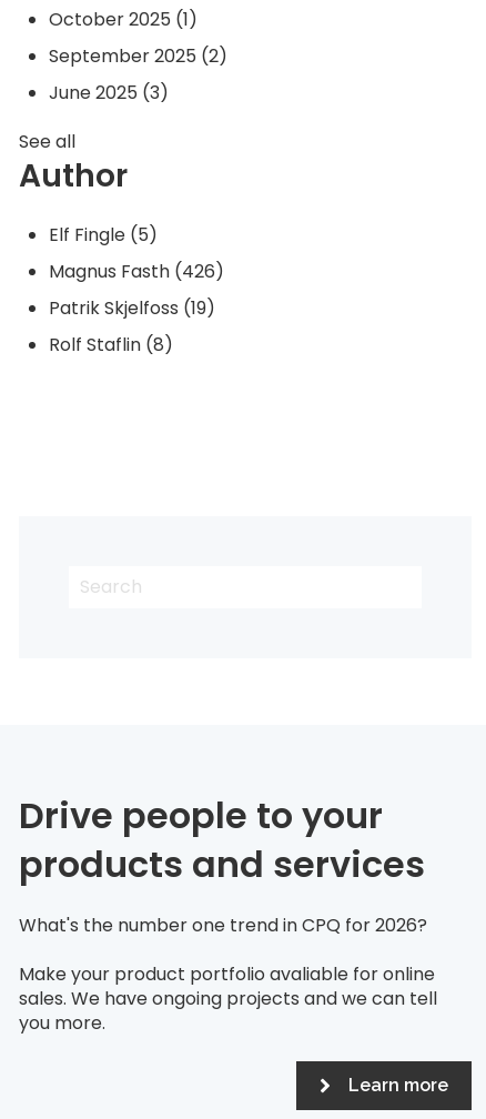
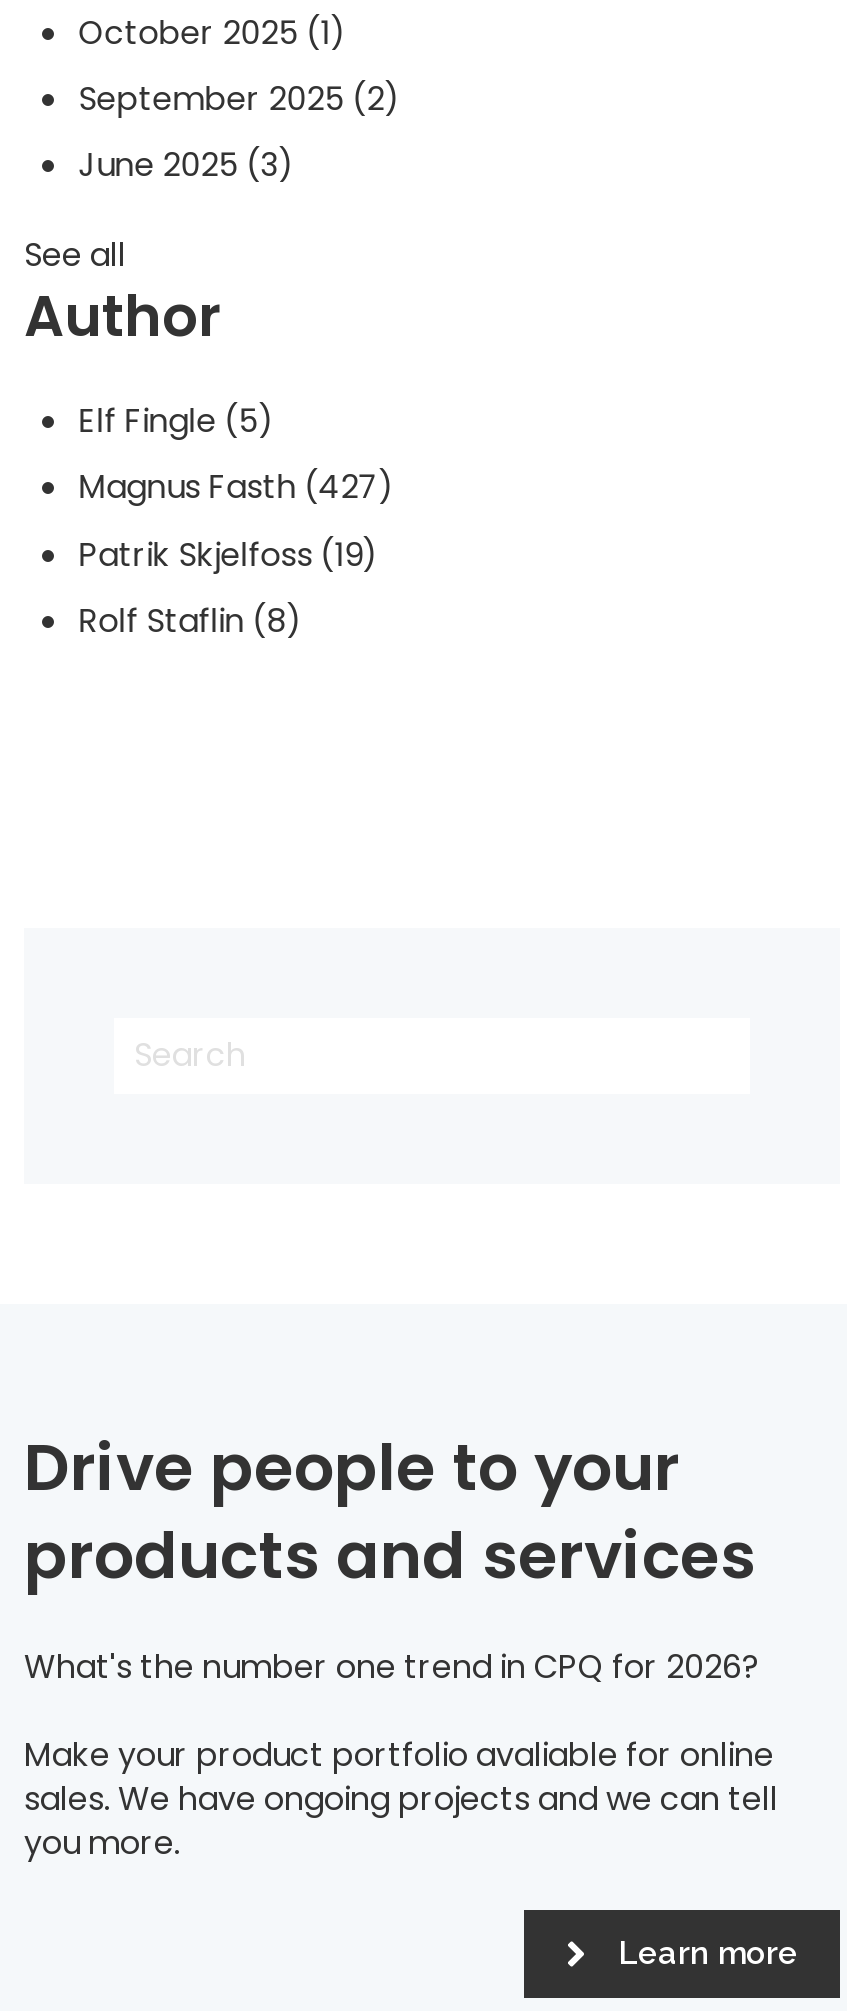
- Magnus Fasth (426)
+ Magnus Fasth (427)
